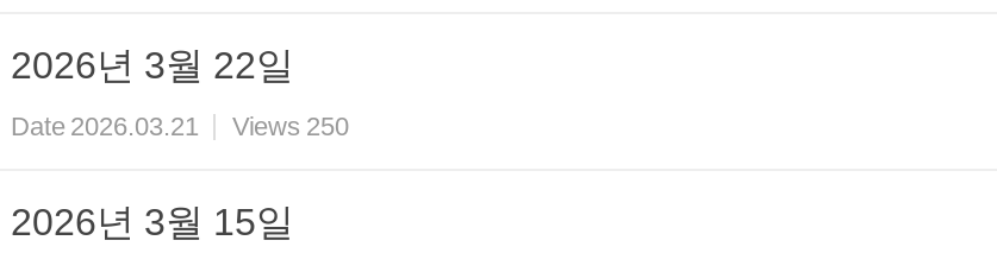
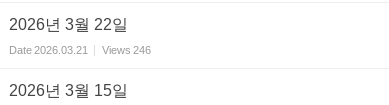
- Date 2026.03.21 Views 250
+ Date 2026.03.21 Views 246
